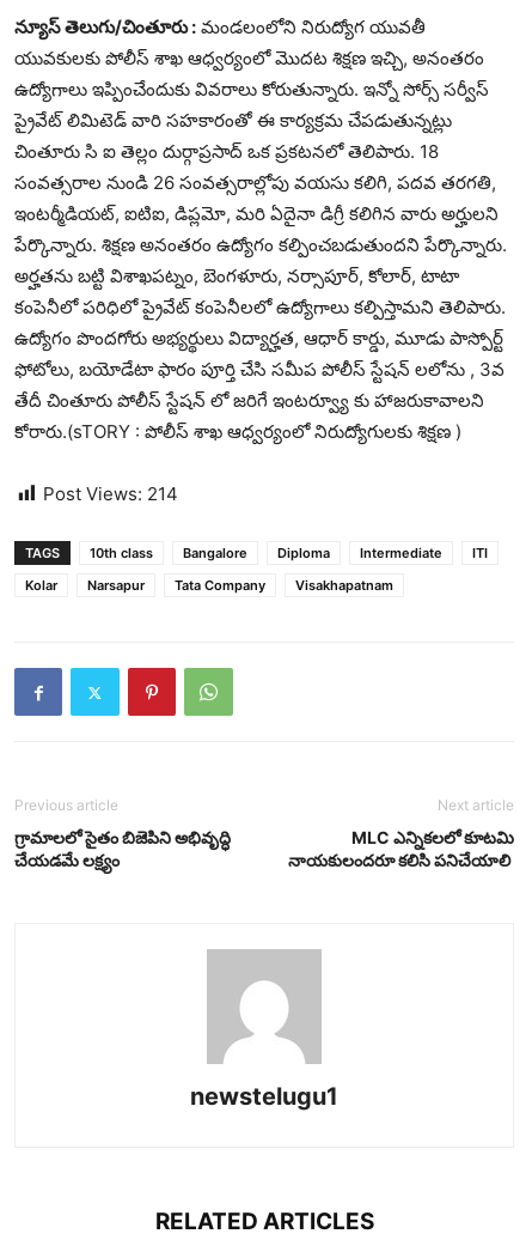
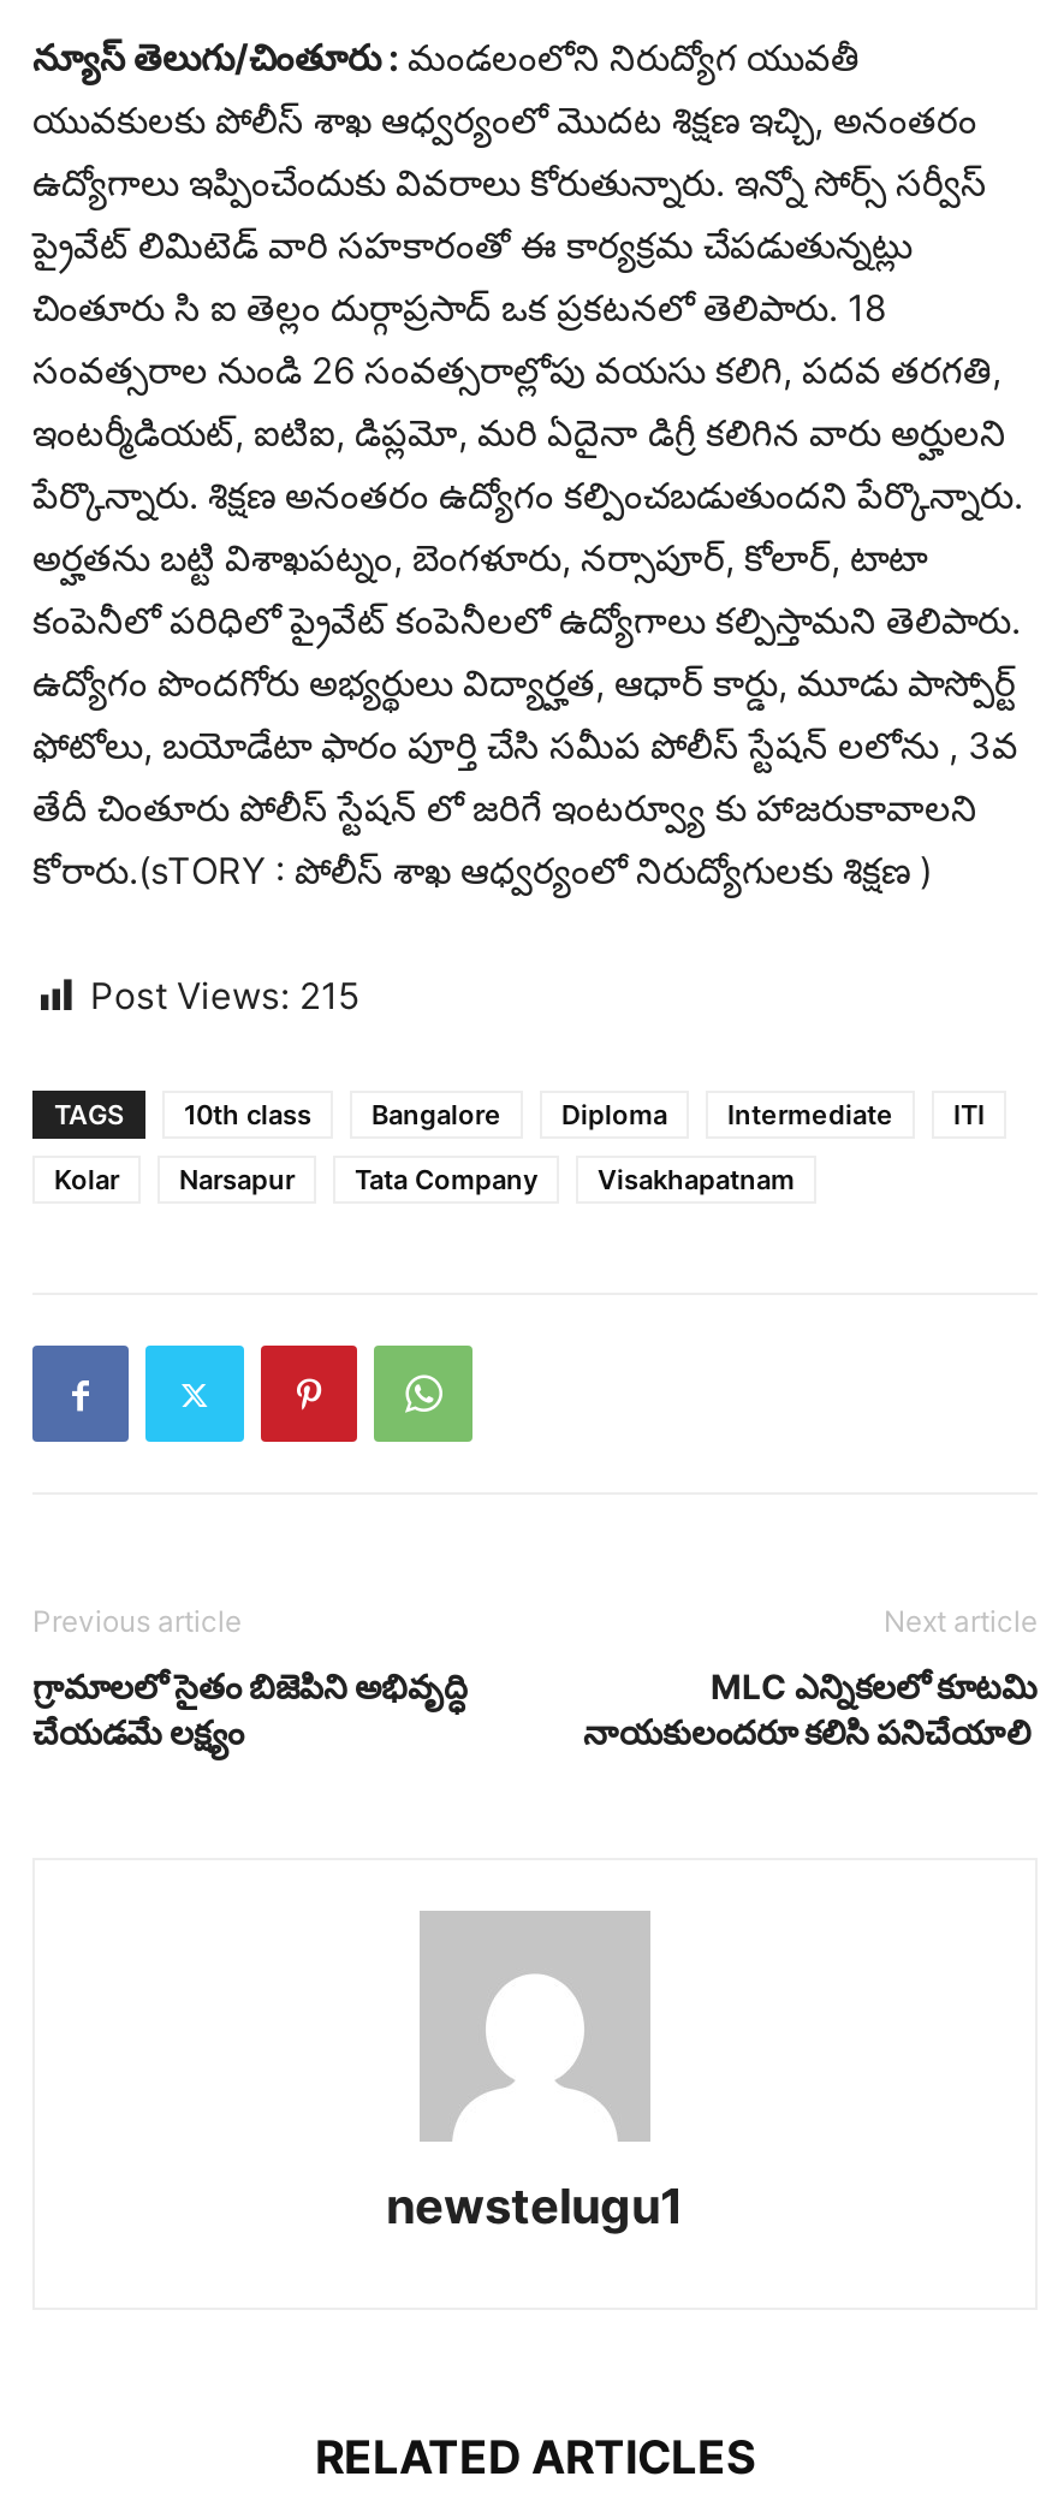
- Post Views: 214
+ Post Views: 215
